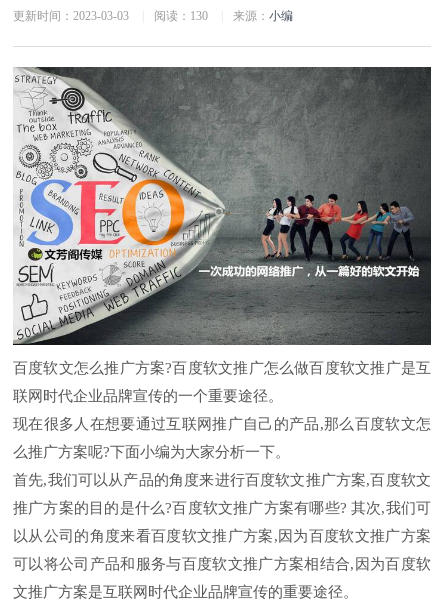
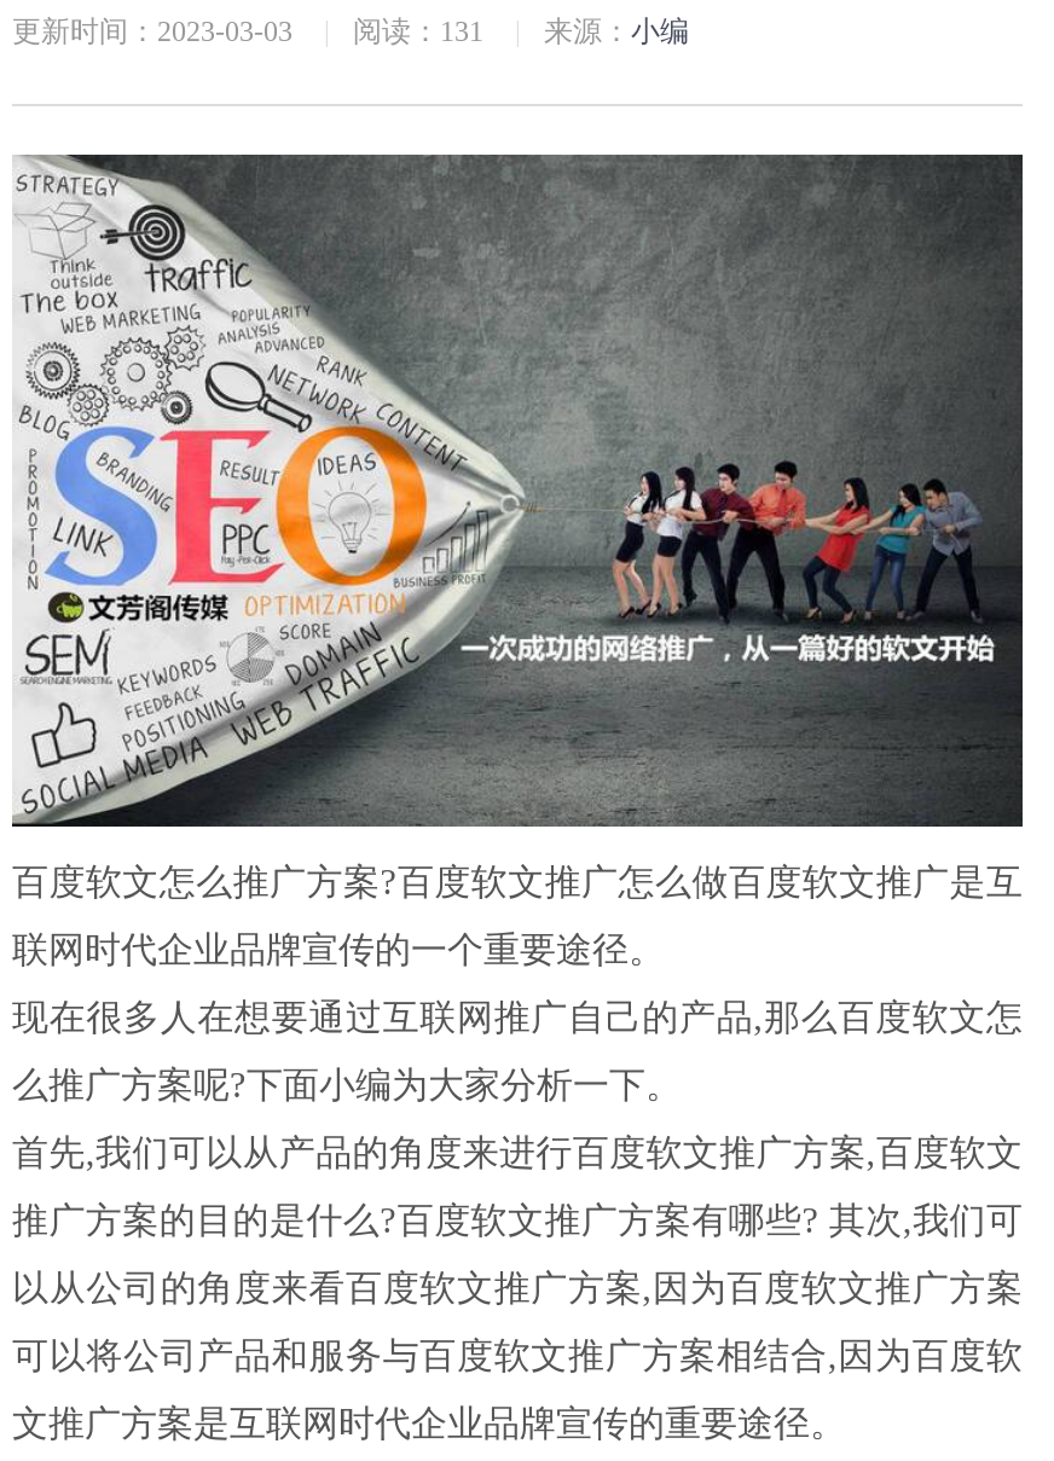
- 更新时间：2023-03-03 阅读：130 来源：小编
+ 更新时间：2023-03-03 阅读：131 来源：小编
